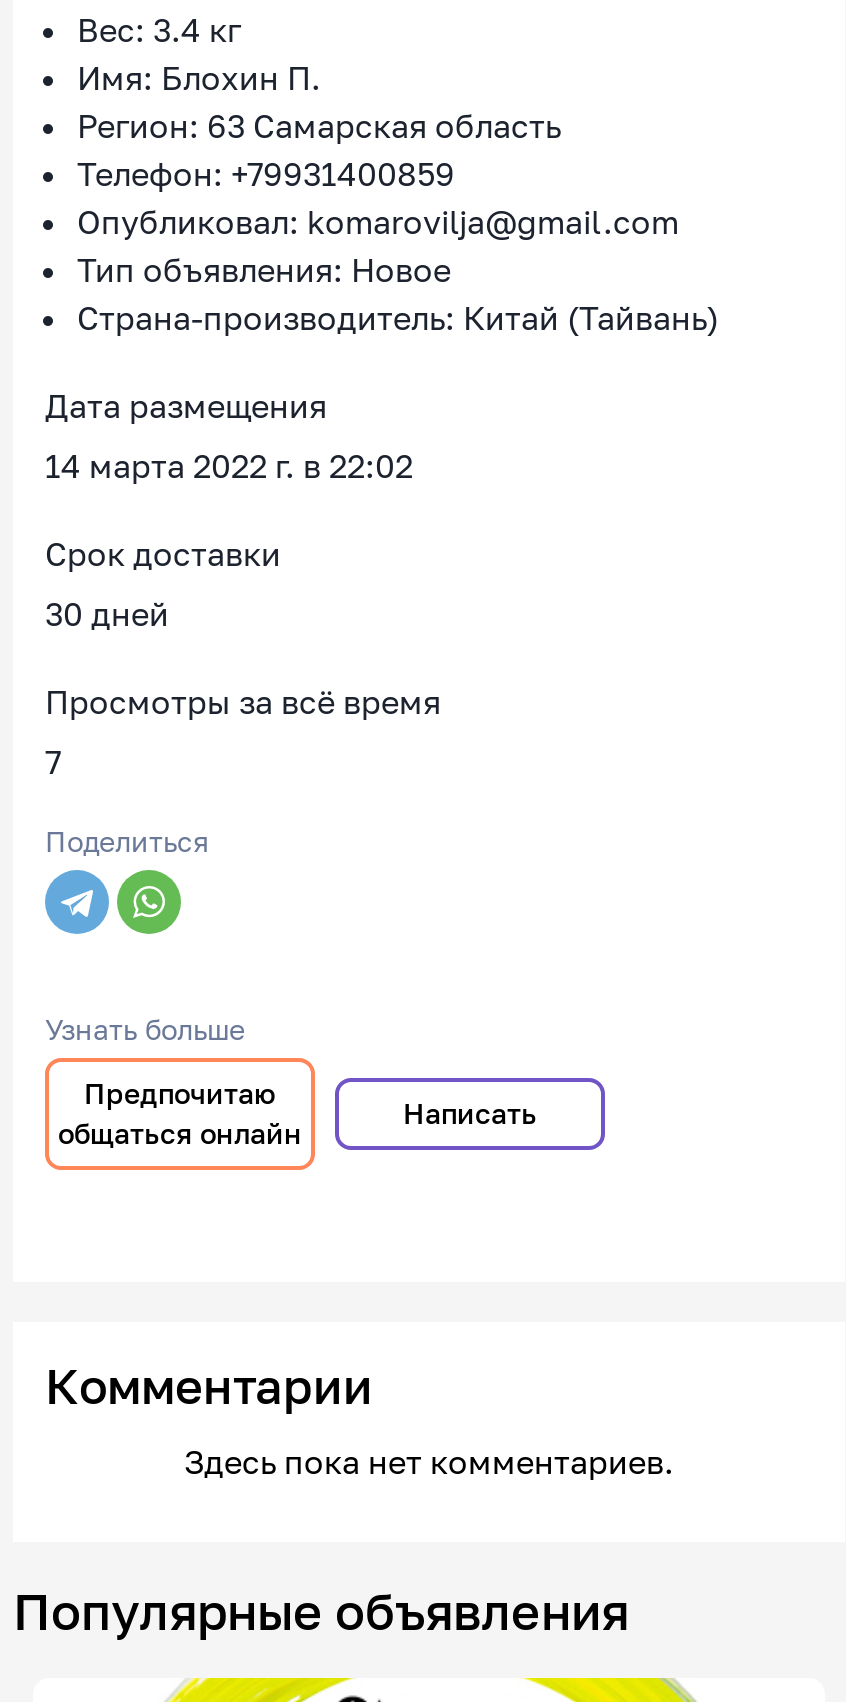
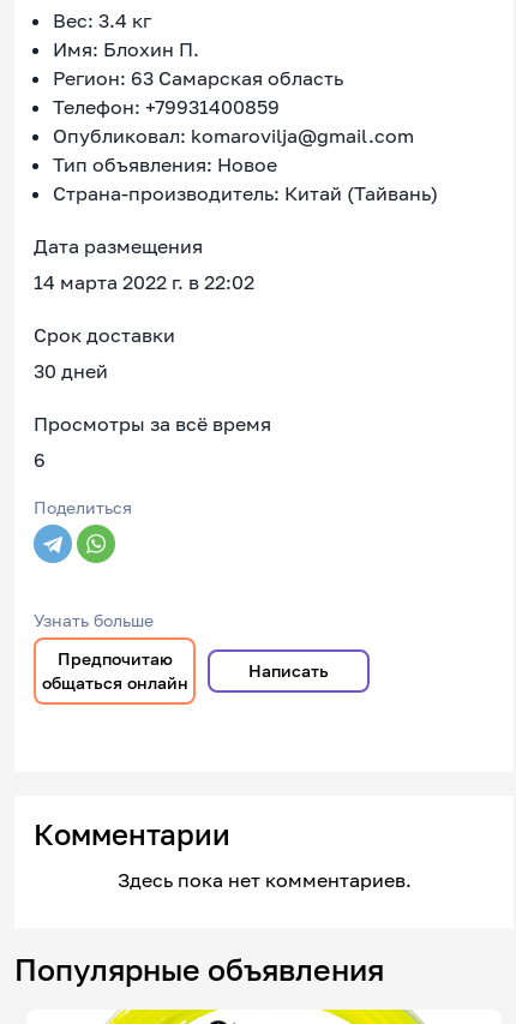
- 7
+ 6
